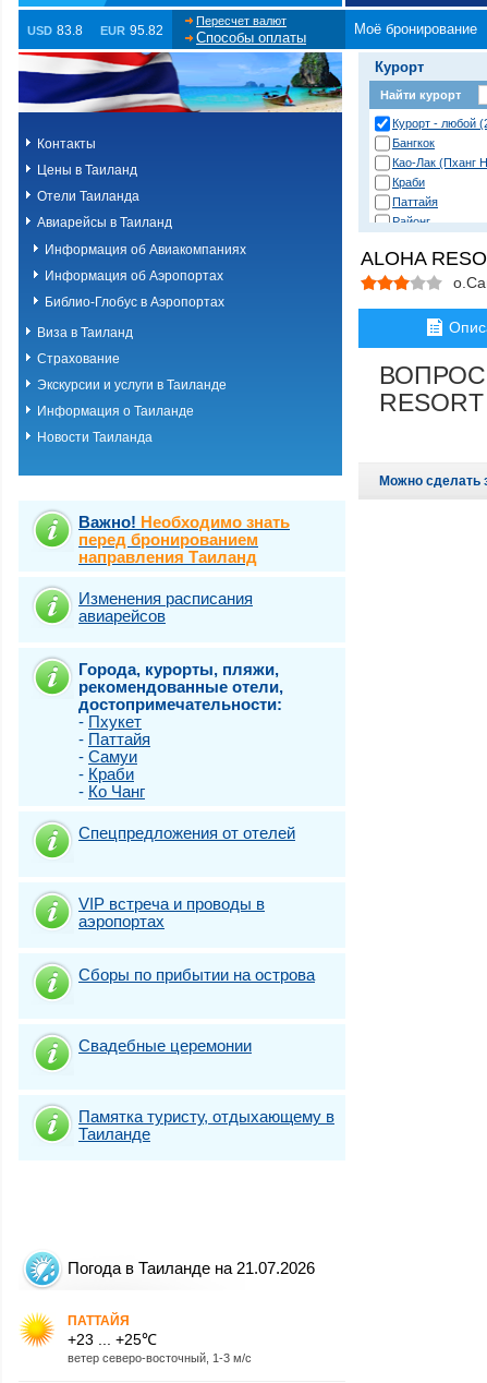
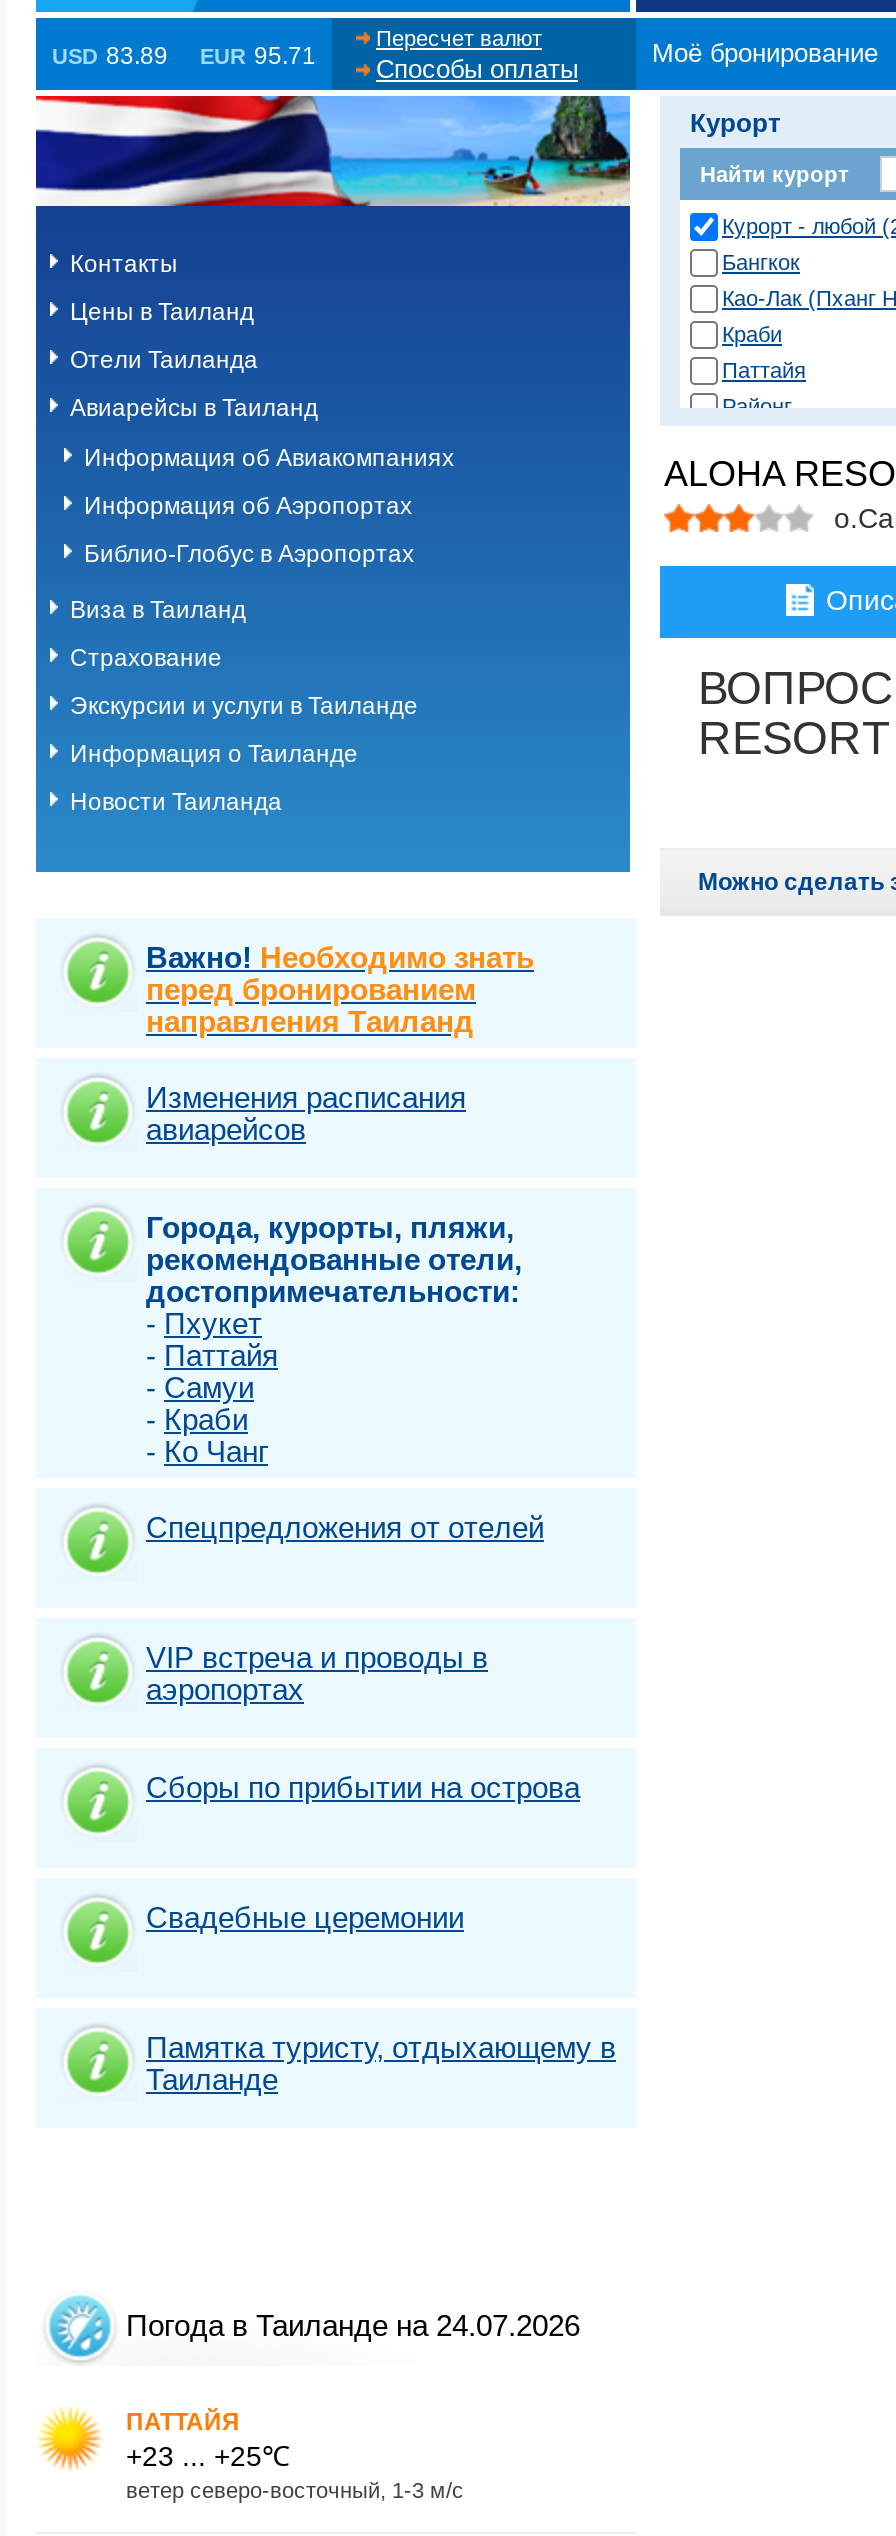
- USD 83.8
+ USD 83.89

- EUR 95.82
+ EUR 95.71

- Погода в Таиланде на 21.07.2026
+ Погода в Таиланде на 24.07.2026
